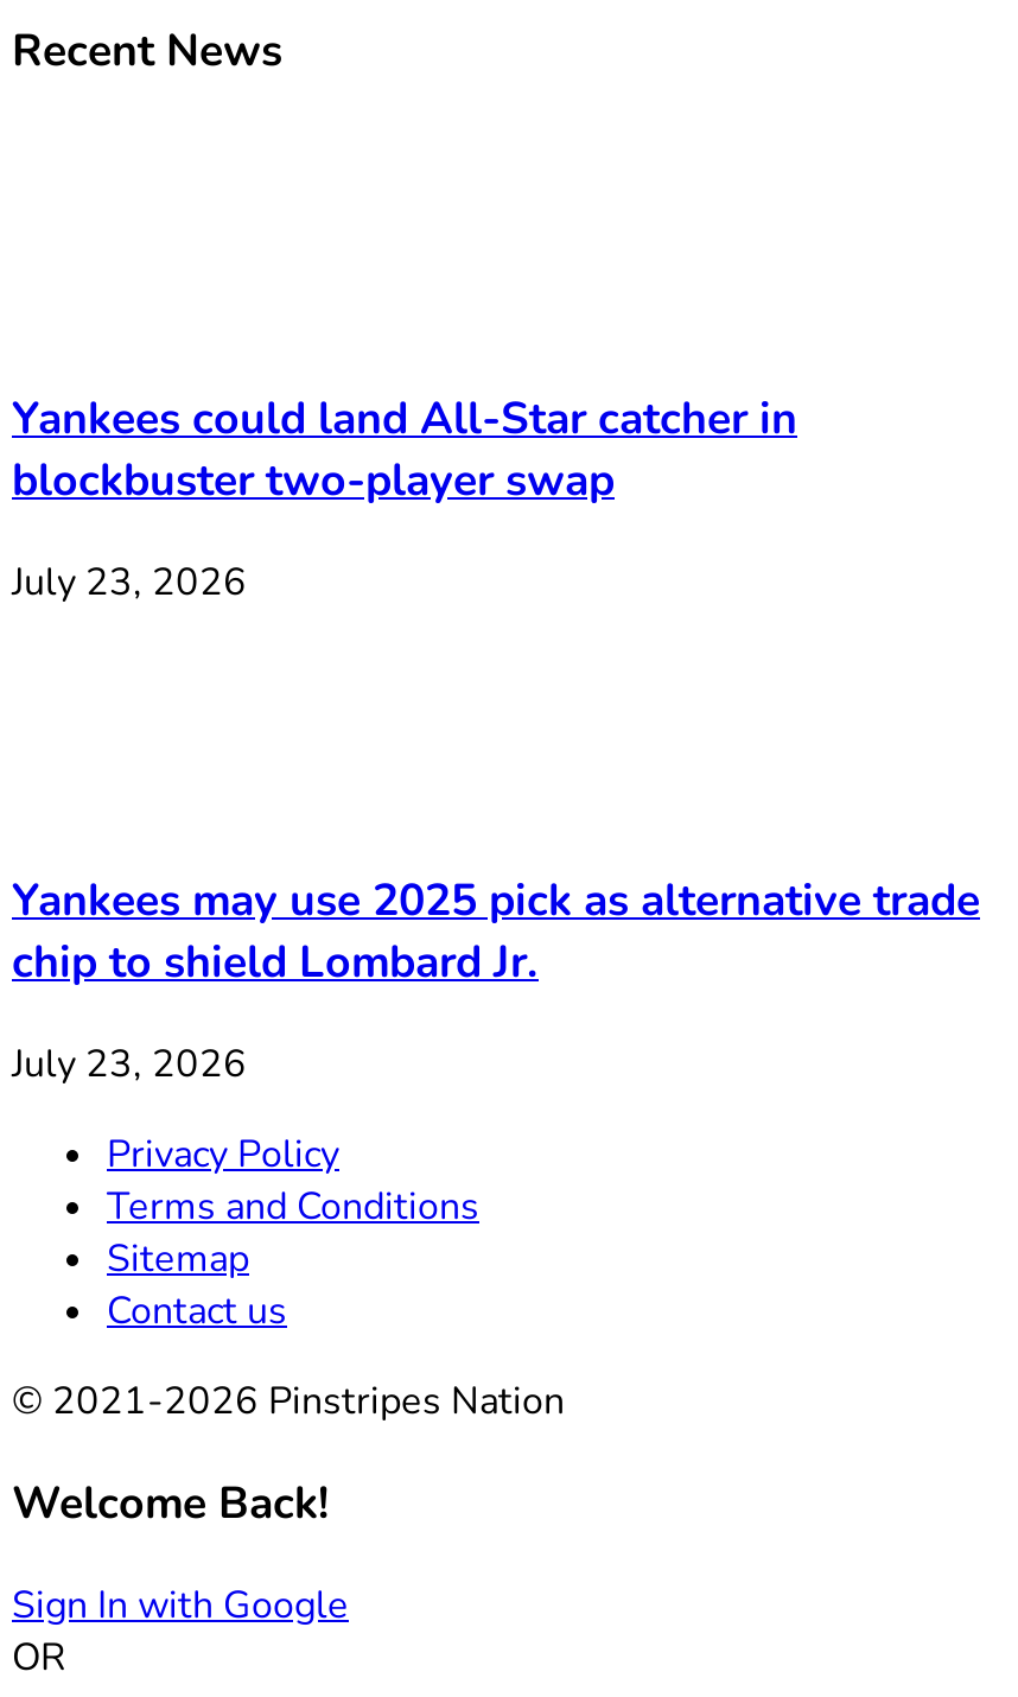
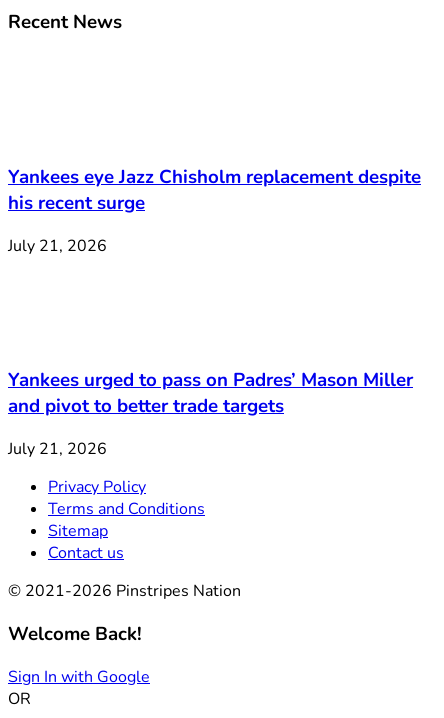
- Yankees could land All-Star catcher in
- blockbuster two-player swap
+ Yankees eye Jazz Chisholm replacement despite
+ his recent surge

- July 23, 2026
+ July 21, 2026

- Yankees may use 2025 pick as alternative trade
- chip to shield Lombard Jr.
+ Yankees urged to pass on Padres’ Mason Miller
+ and pivot to better trade targets

- July 23, 2026
+ July 21, 2026
